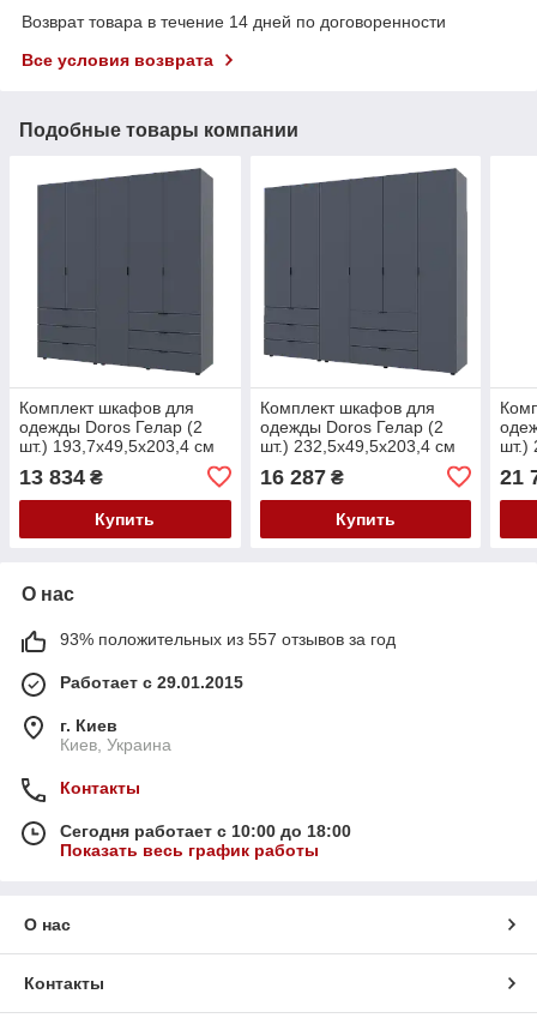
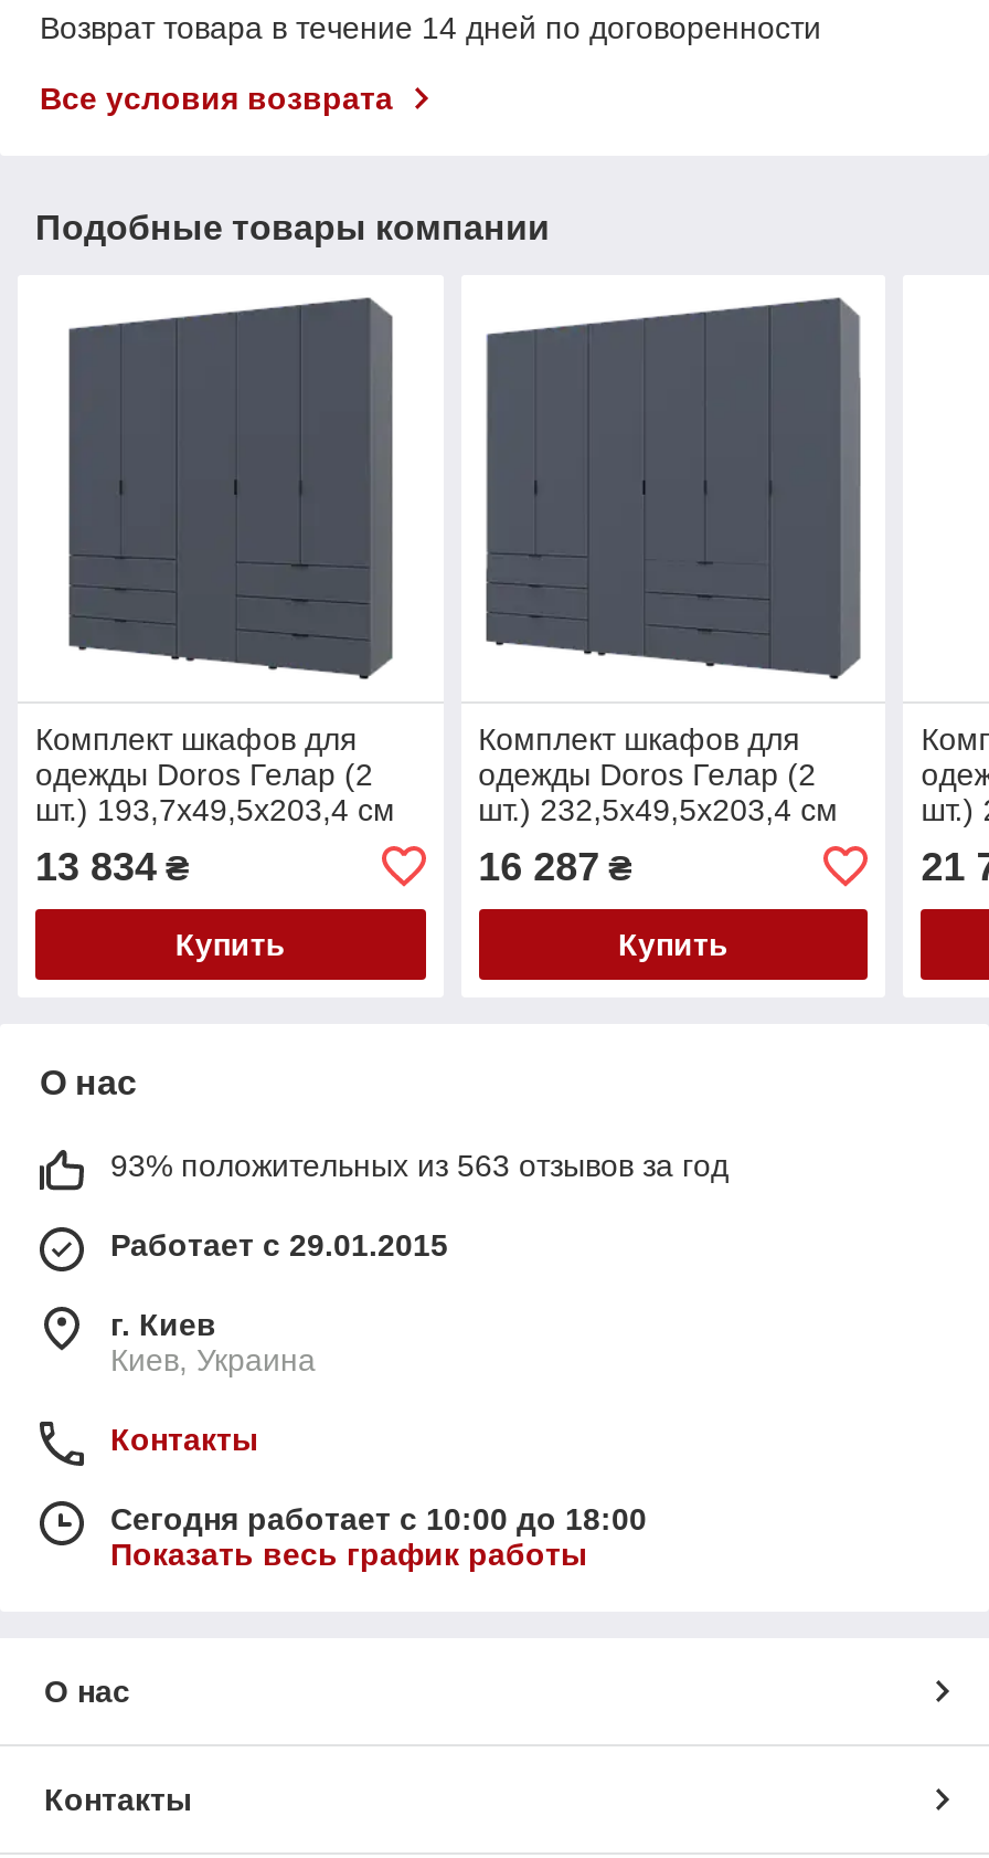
- 93% положительных из 557 отзывов за год
+ 93% положительных из 563 отзывов за год
